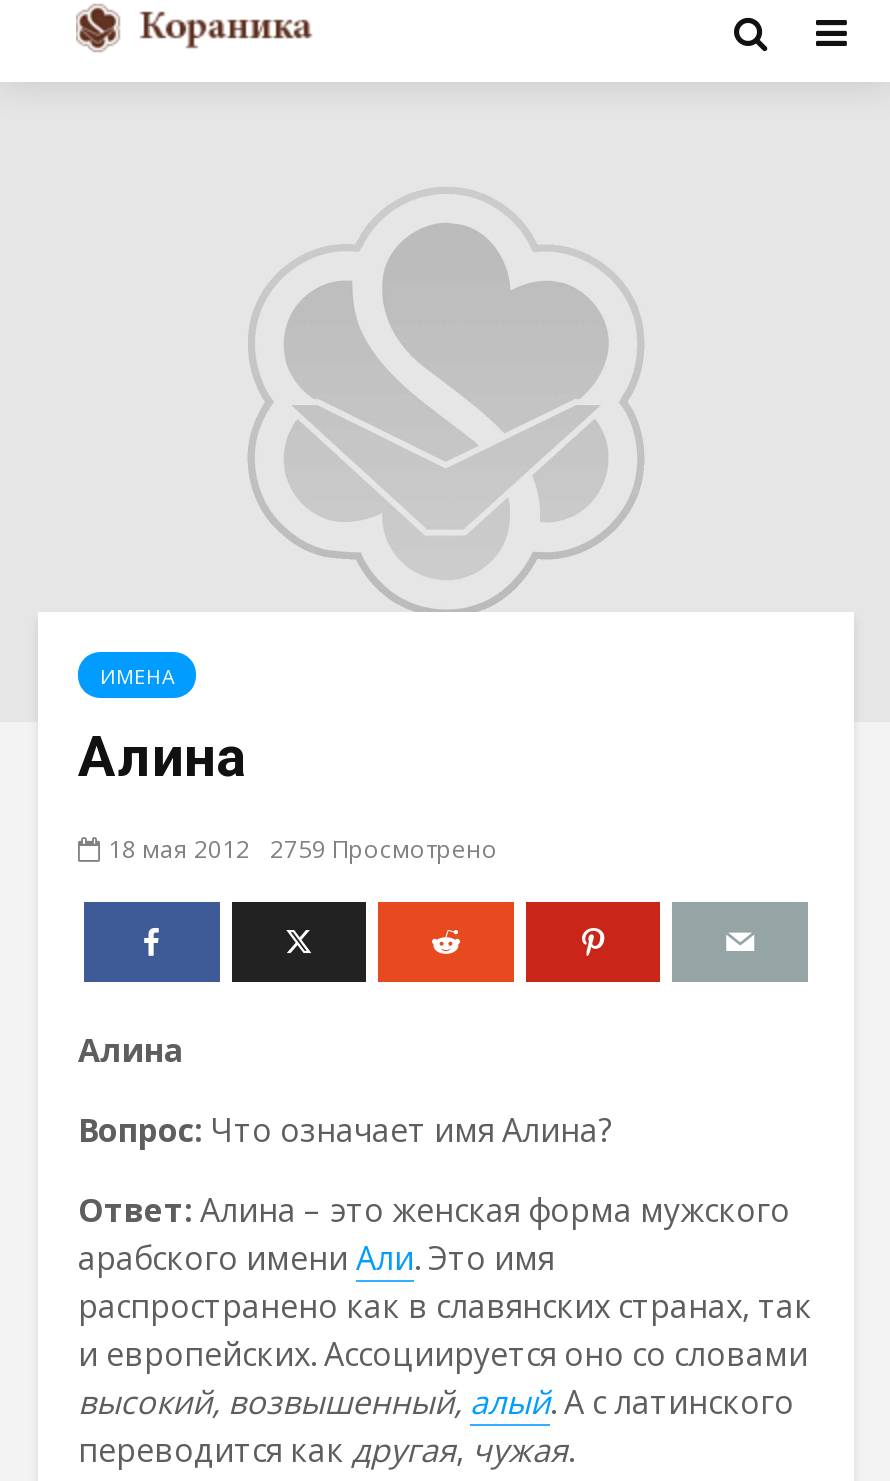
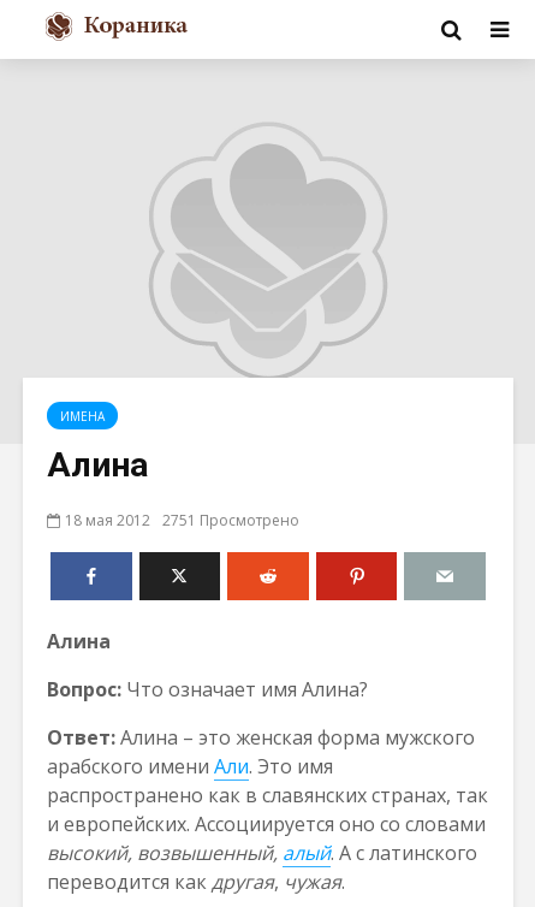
- 18 мая 2012 2759 Просмотрено
+ 18 мая 2012 2751 Просмотрено
